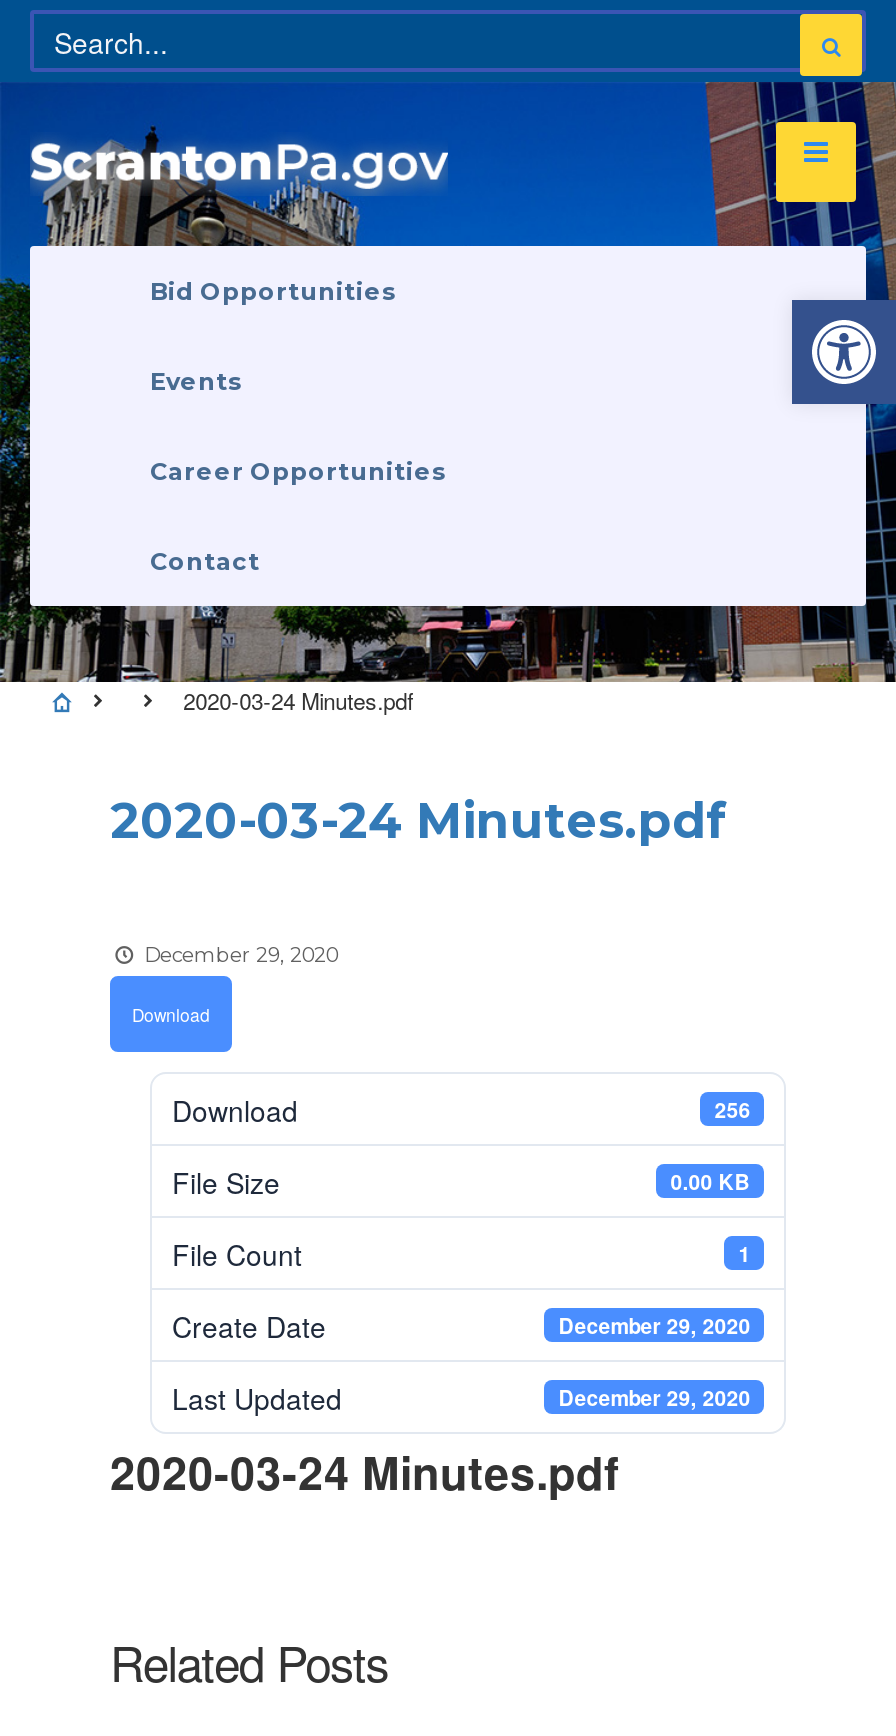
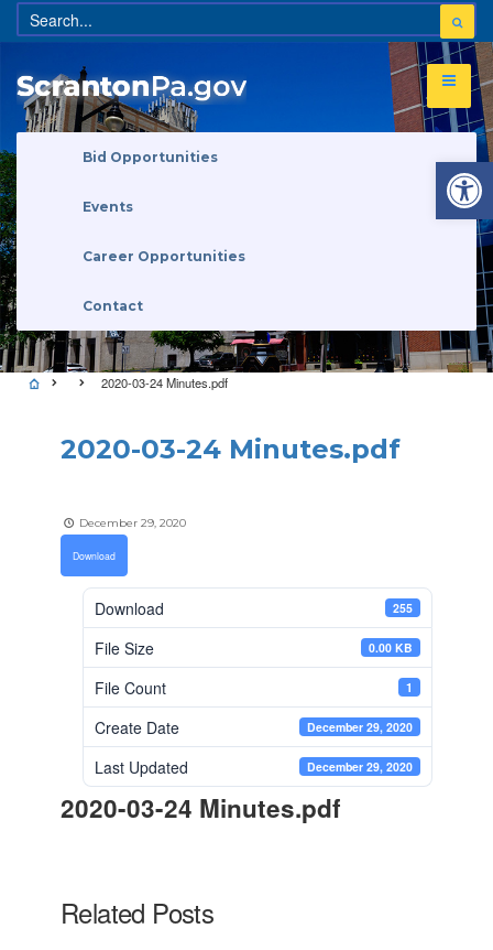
- 256
+ 255
